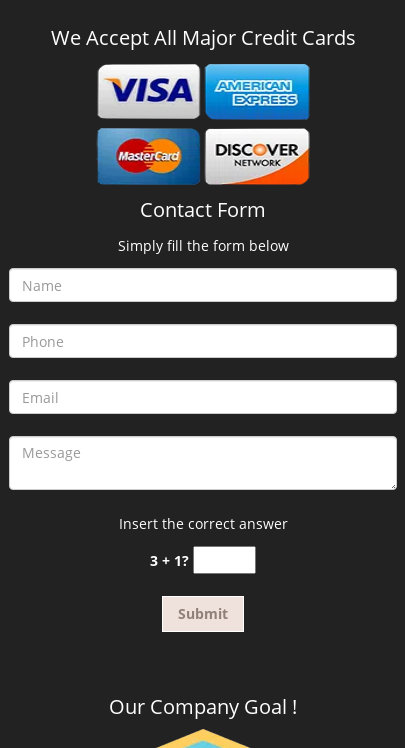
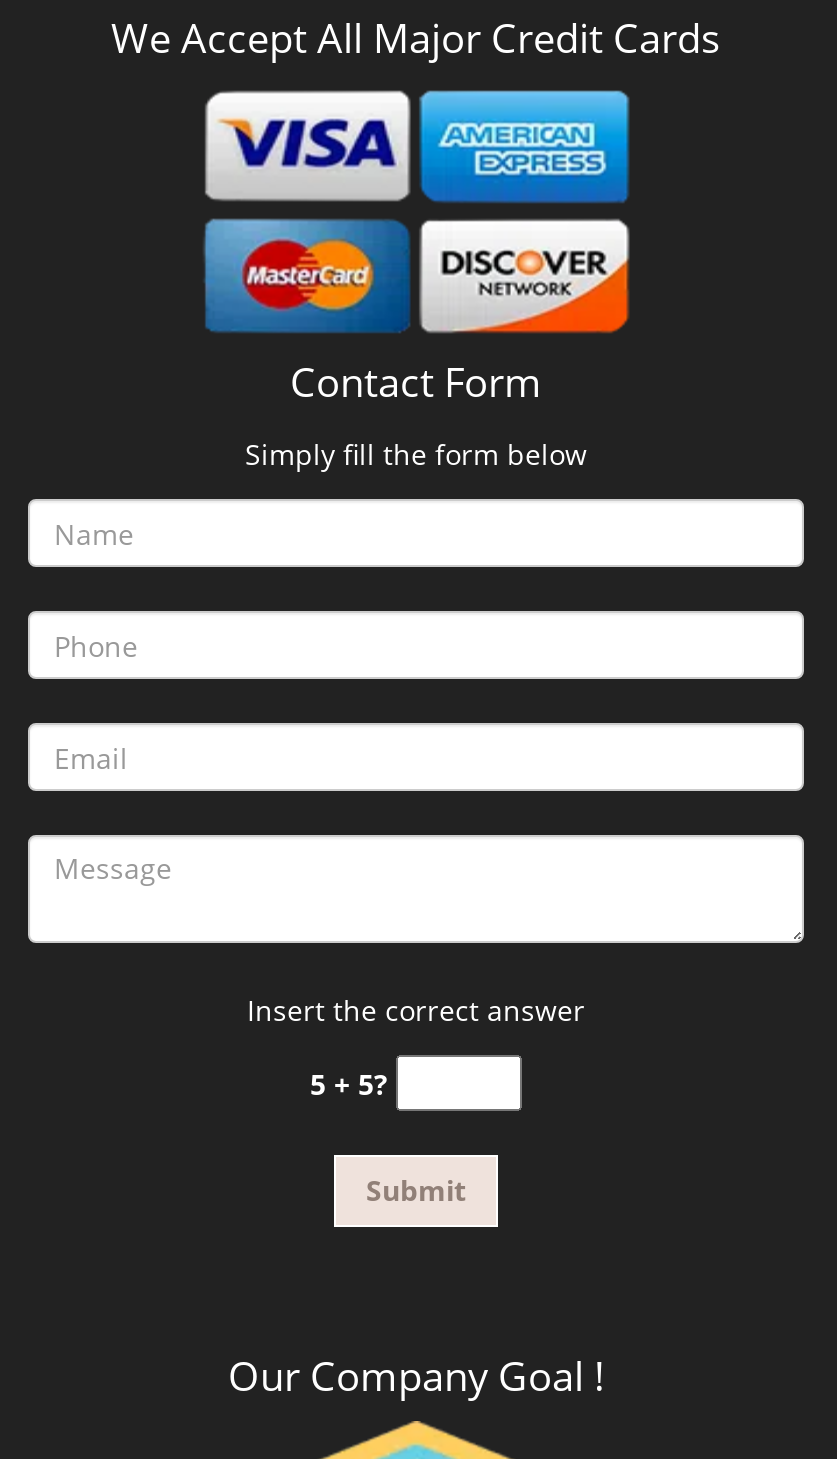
- 3 + 1?
+ 5 + 5?
